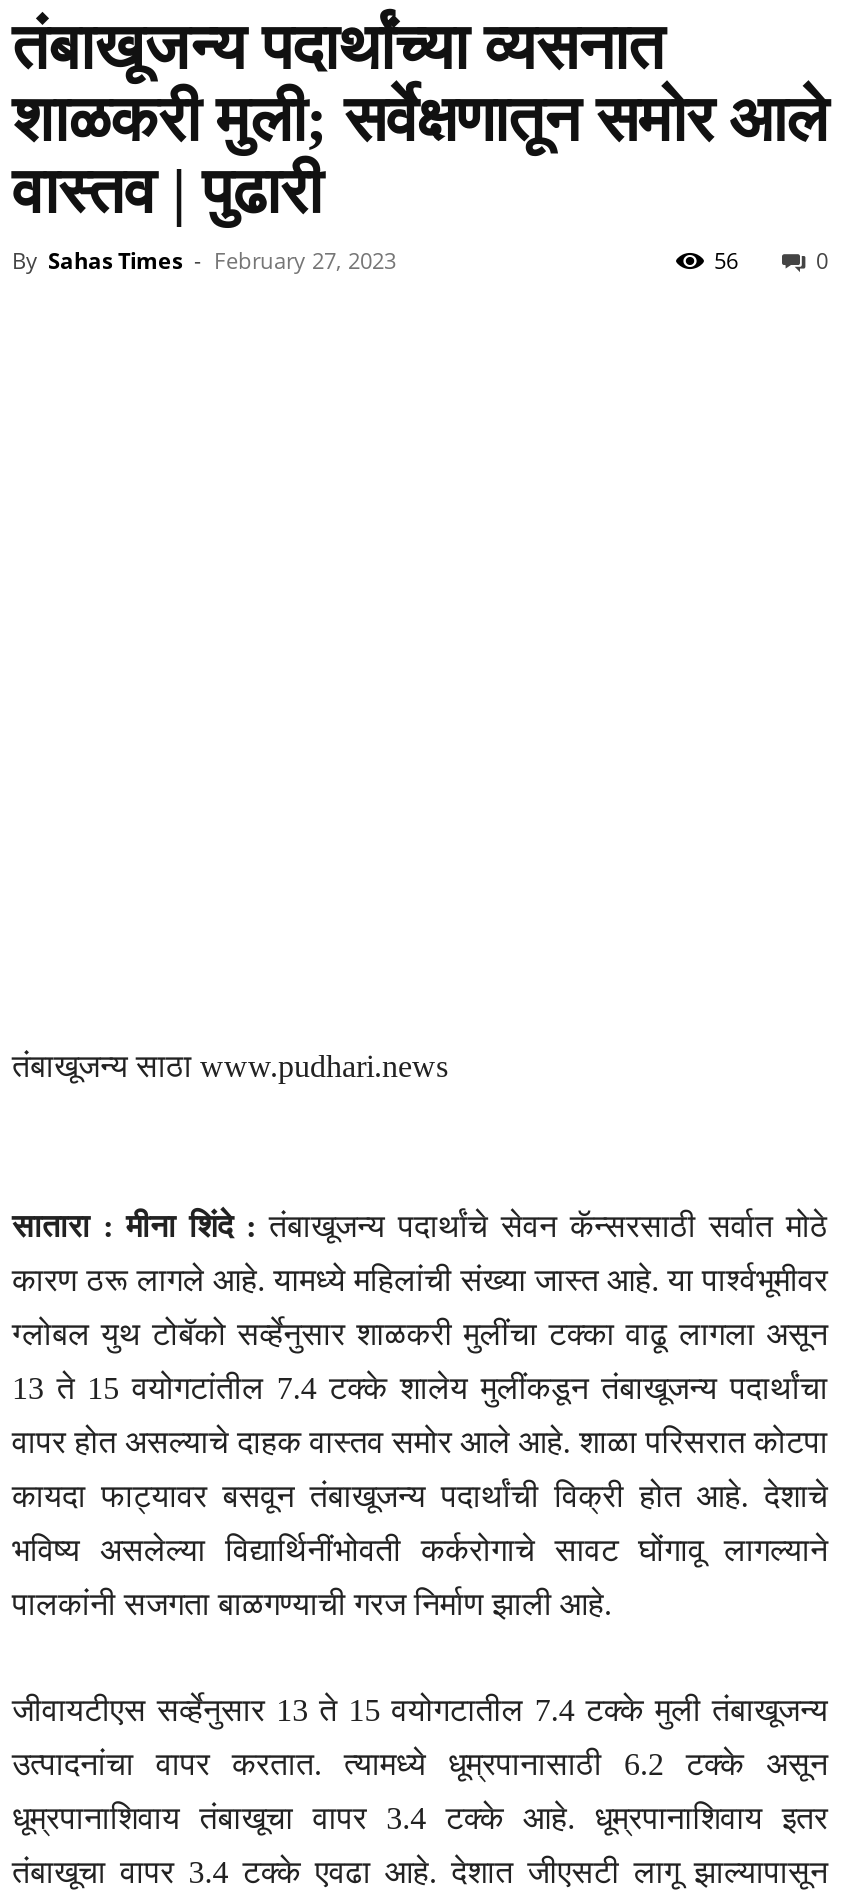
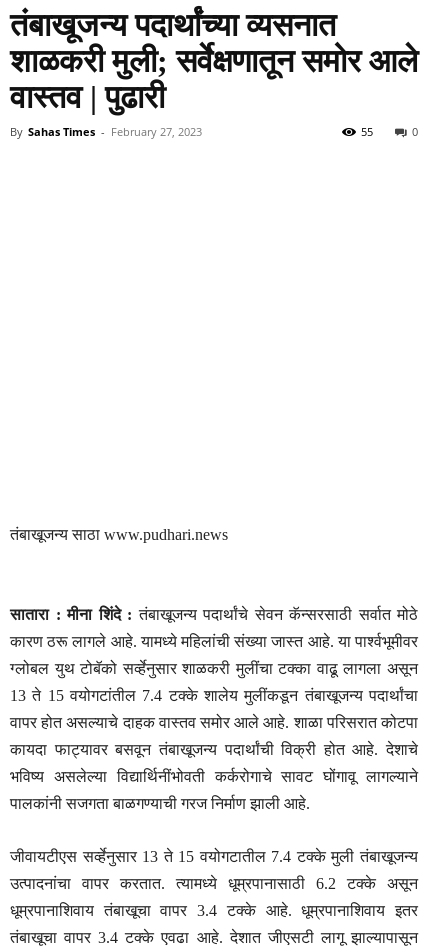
- 56
+ 55
